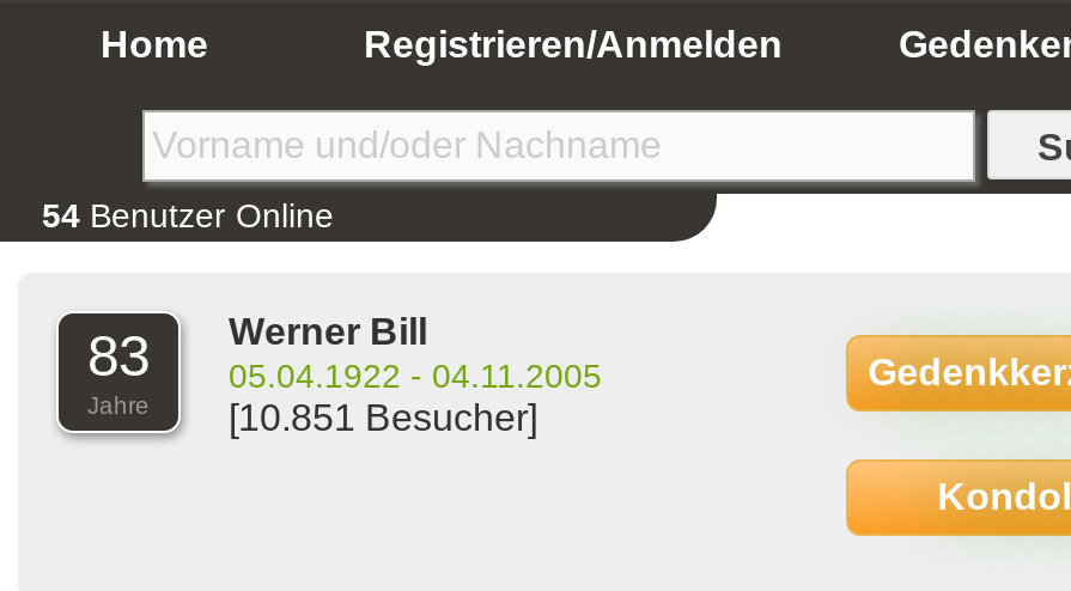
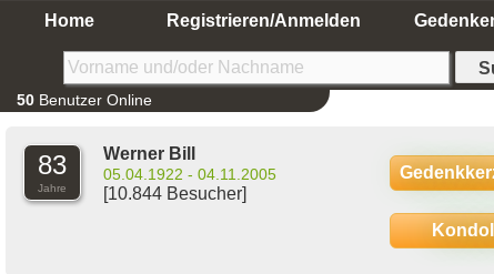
- 54 Benutzer Online
+ 50 Benutzer Online

- [10.851 Besucher]
+ [10.844 Besucher]
